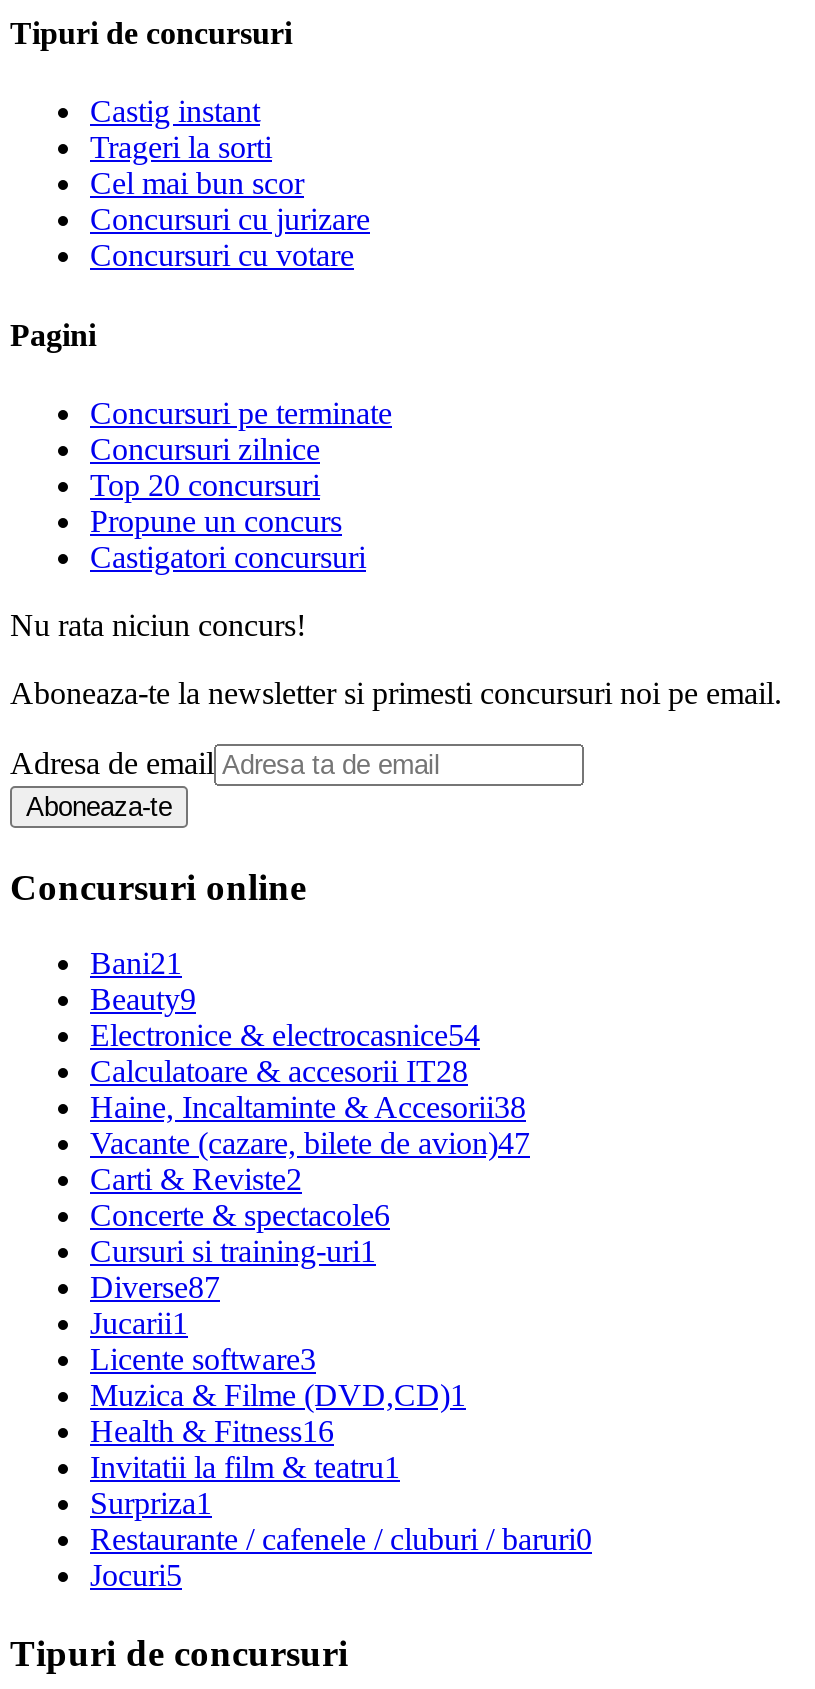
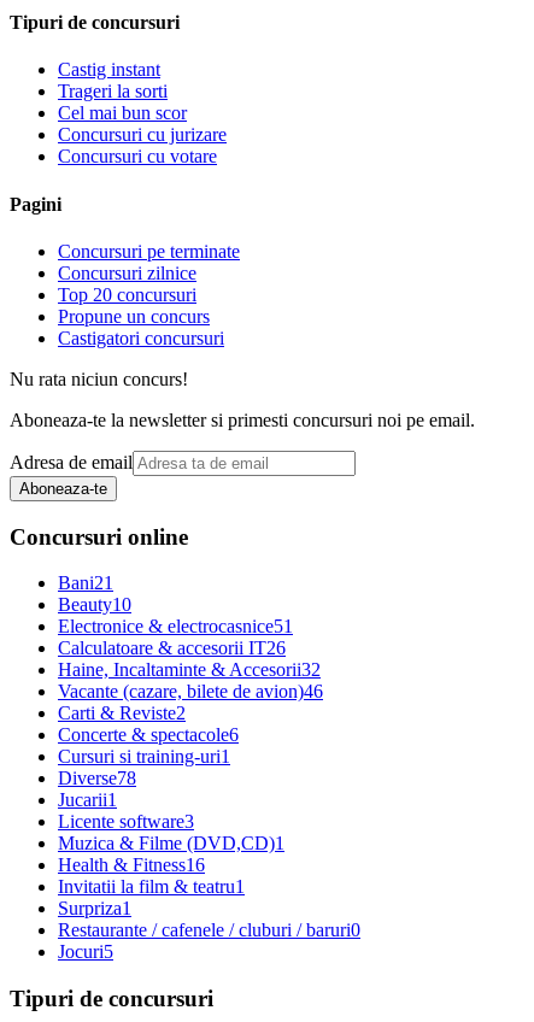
- Beauty9
+ Beauty10

- Electronice & electrocasnice54
+ Electronice & electrocasnice51

- Calculatoare & accesorii IT28
+ Calculatoare & accesorii IT26

- Haine, Incaltaminte & Accesorii38
+ Haine, Incaltaminte & Accesorii32

- Vacante (cazare, bilete de avion)47
+ Vacante (cazare, bilete de avion)46

- Diverse87
+ Diverse78
